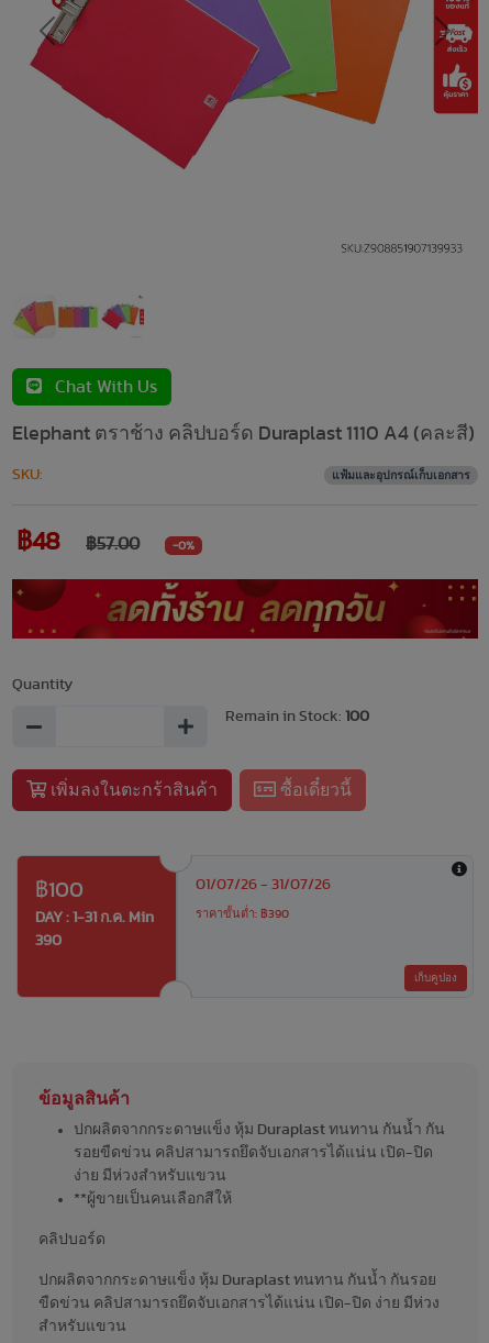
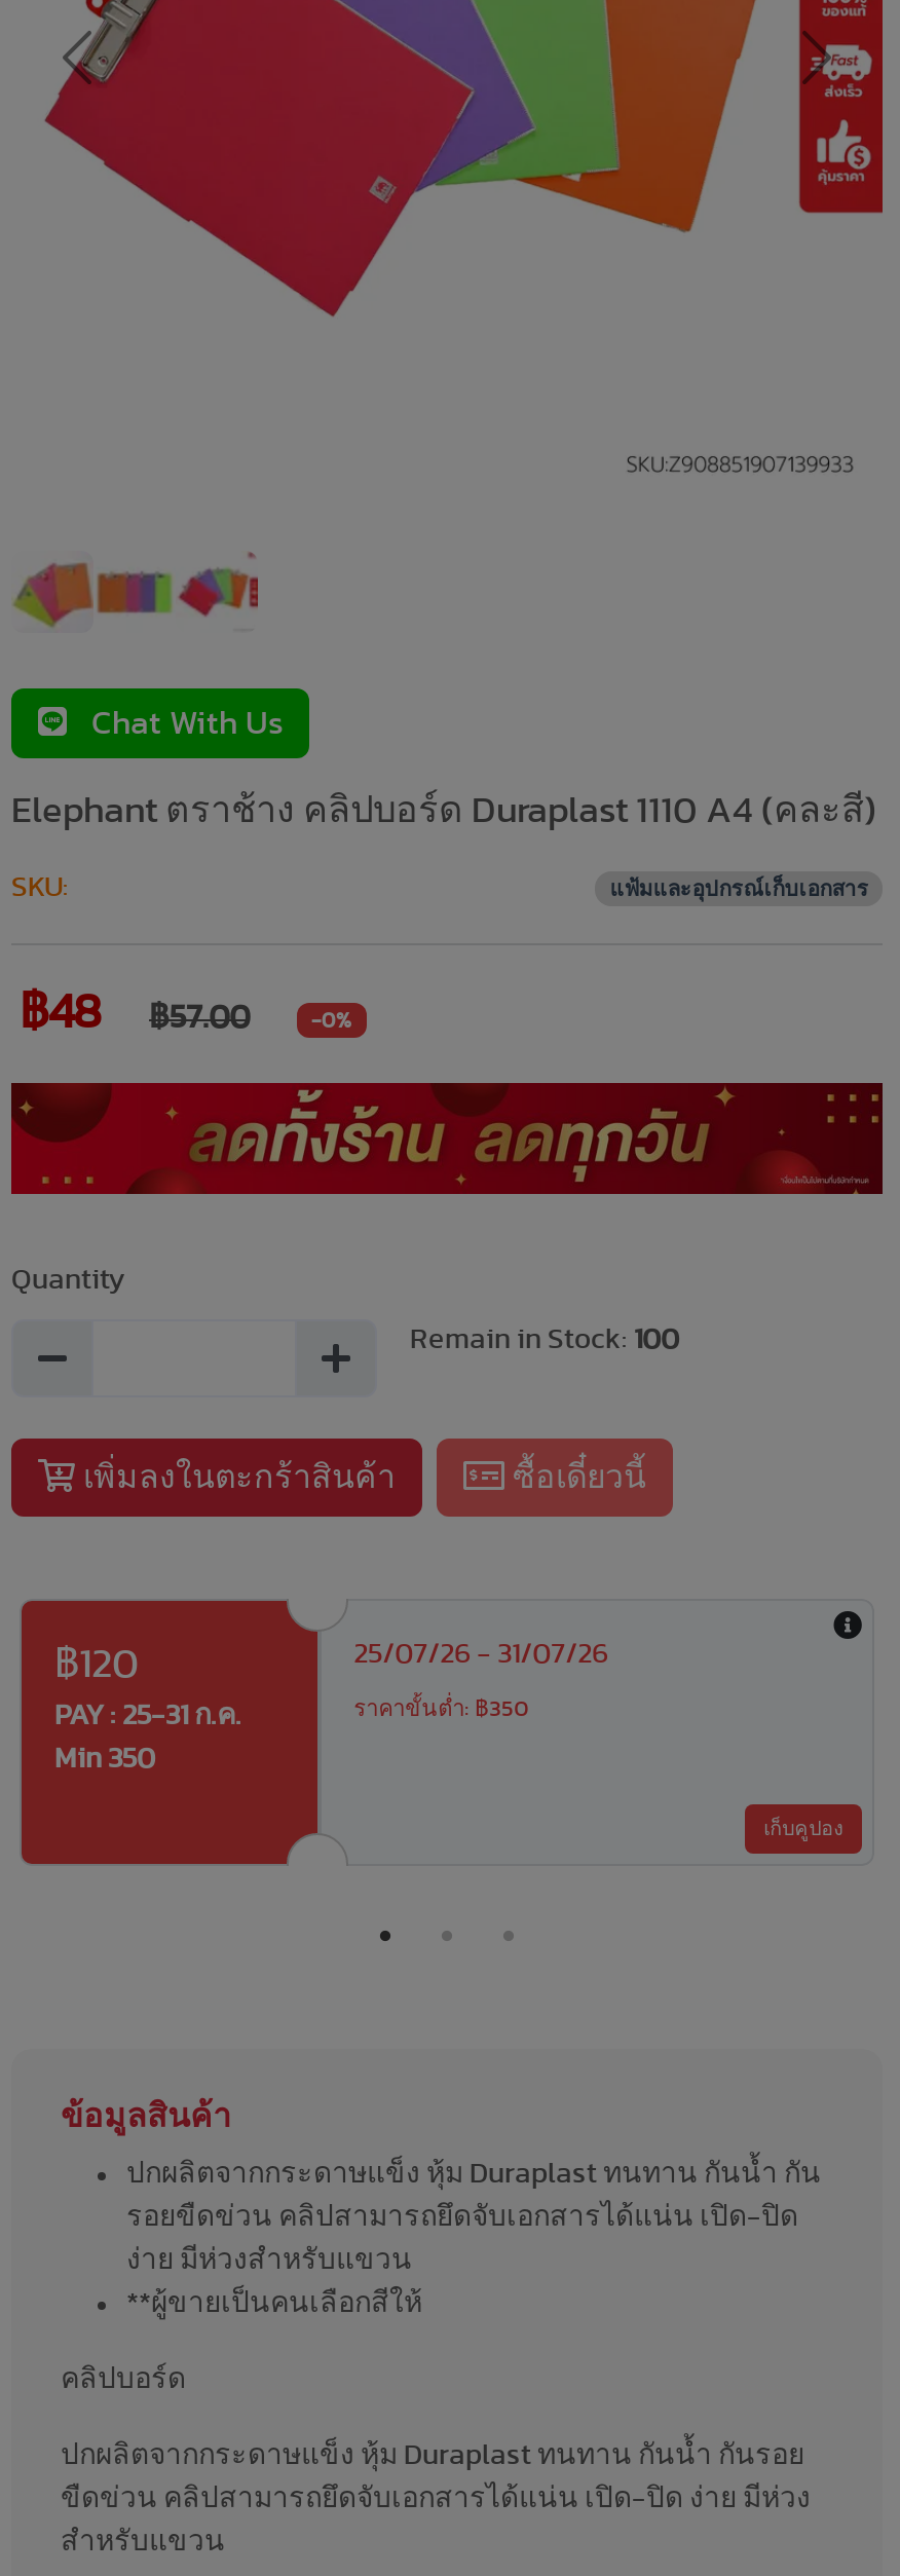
- ฿100
- DAY : 1-31 ก.ค. Min
+ ฿120
+ PAY : 25-31 ก.ค.

- 01/07/26 - 31/07/26
+ 25/07/26 - 31/07/26

- ราคาขั้นต่ำ: ฿390
+ ราคาขั้นต่ำ: ฿350

- 390
+ Min 350
